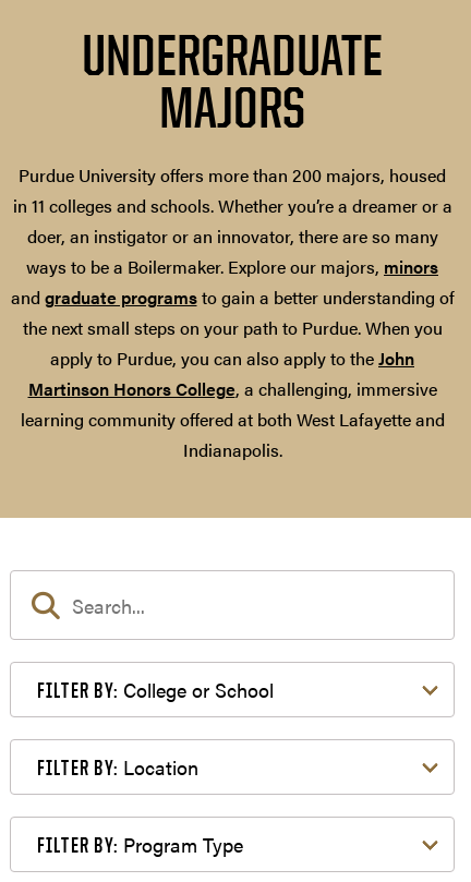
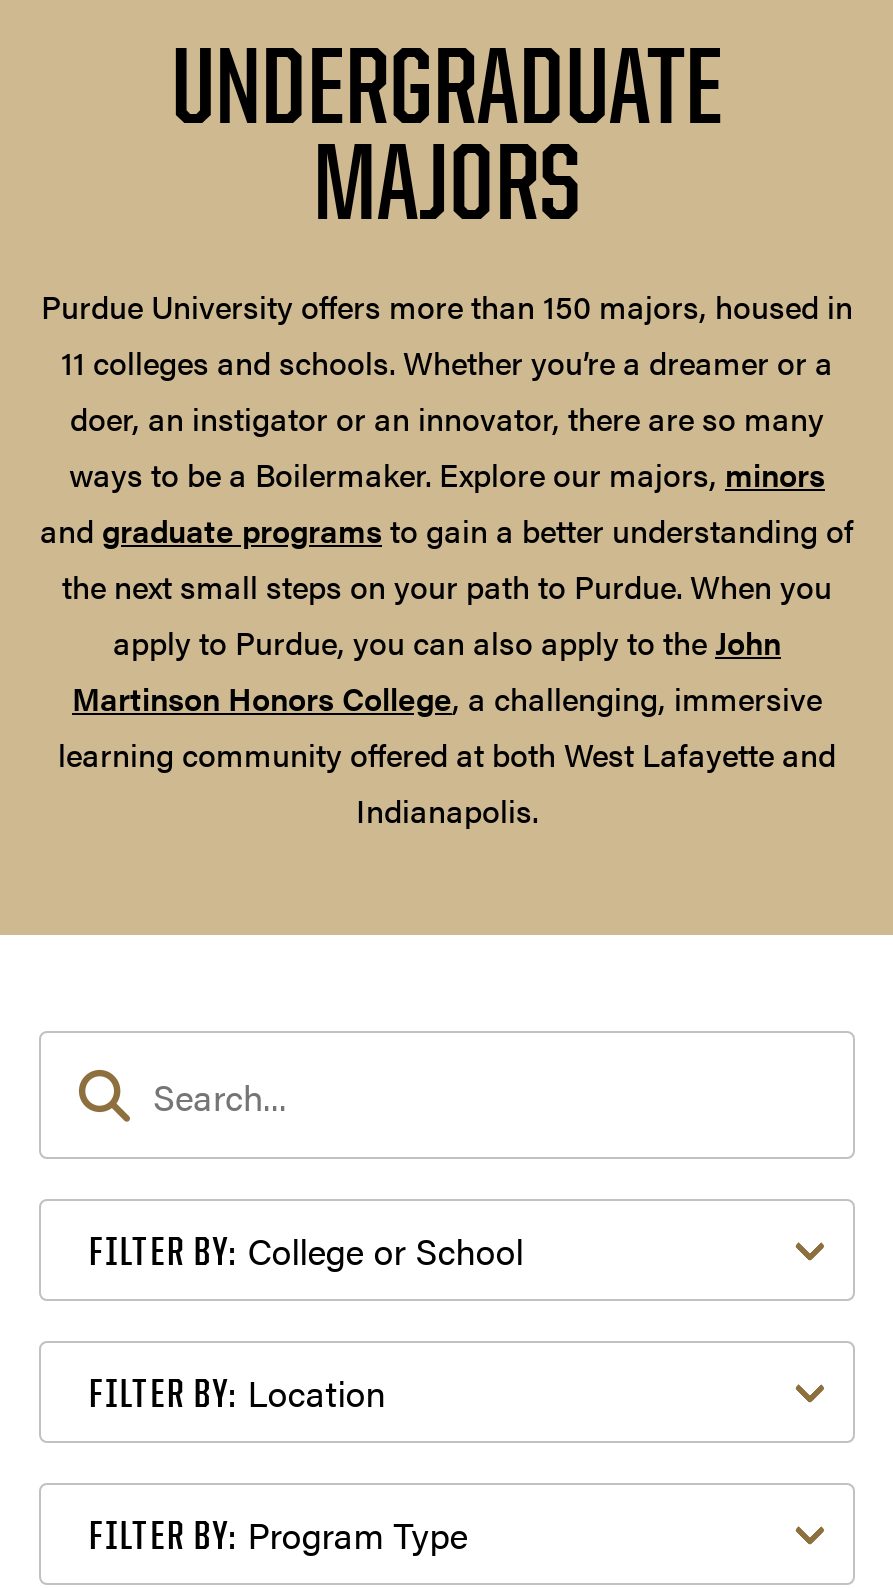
- Purdue University offers more than 200 majors, housed
- in 11 colleges and schools. Whether you’re a dreamer or a
+ Purdue University offers more than 150 majors, housed in
+ 11 colleges and schools. Whether you’re a dreamer or a
